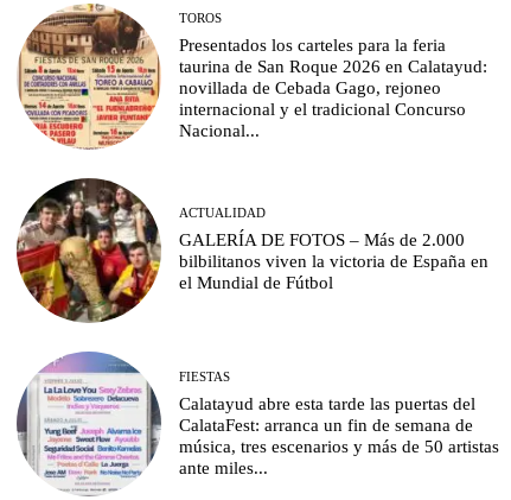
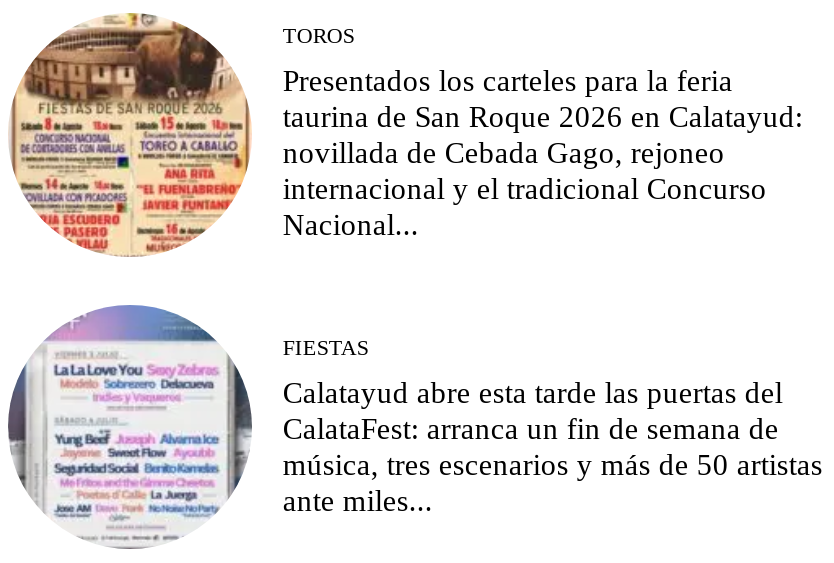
- [image]
- ACTUALIDAD
- GALERÍA DE FOTOS – Más de 2.000
- bilbilitanos viven la victoria de España en
- el Mundial de Fútbol
